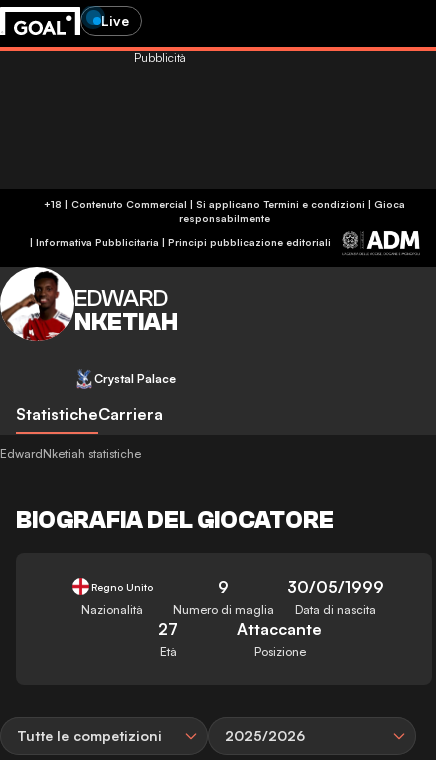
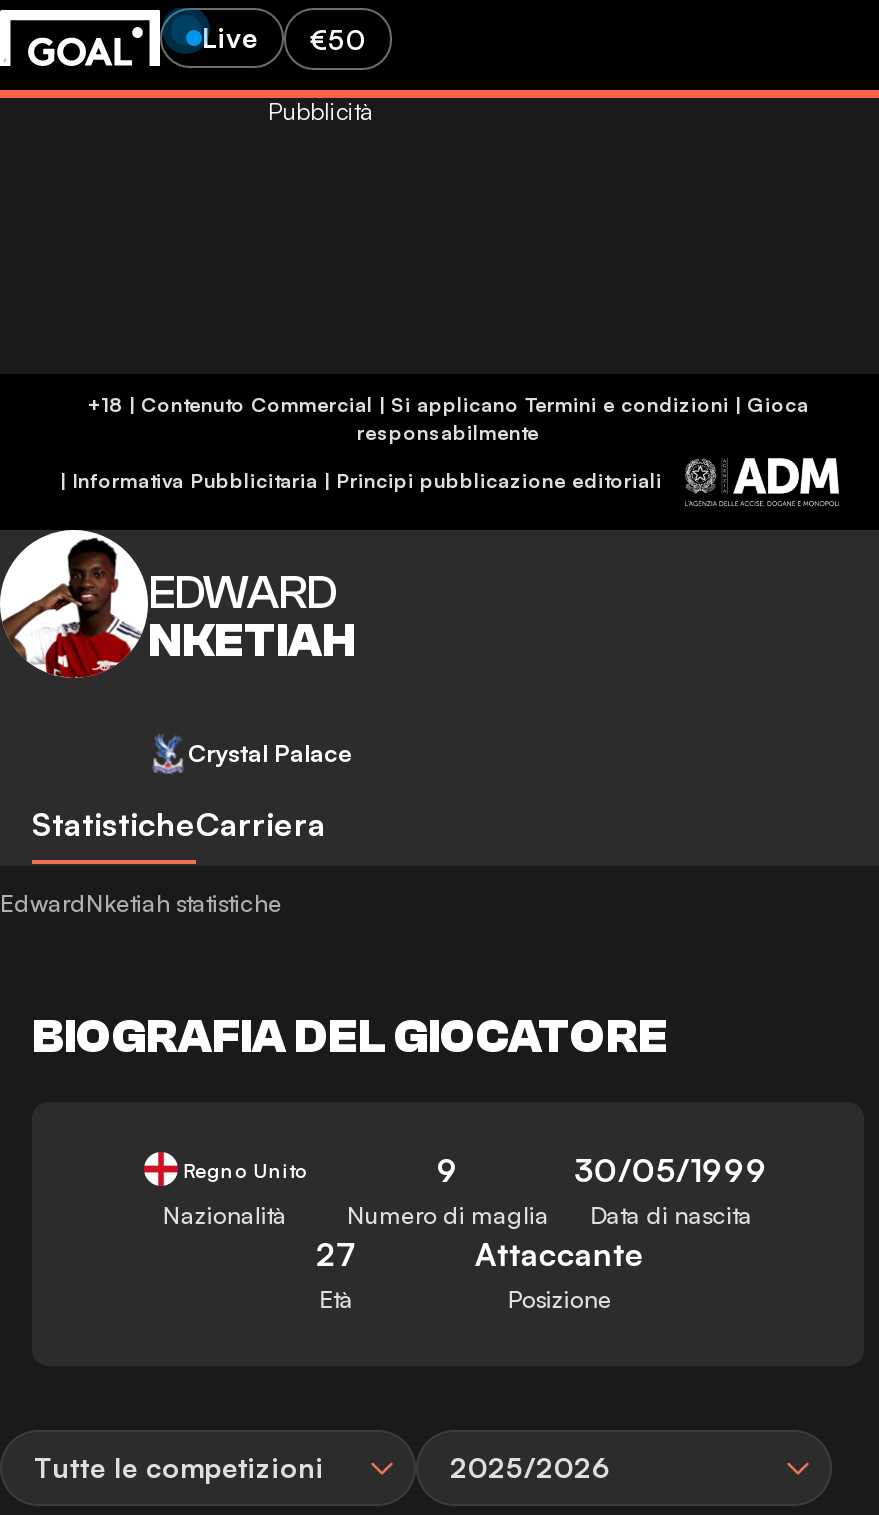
+ €50
